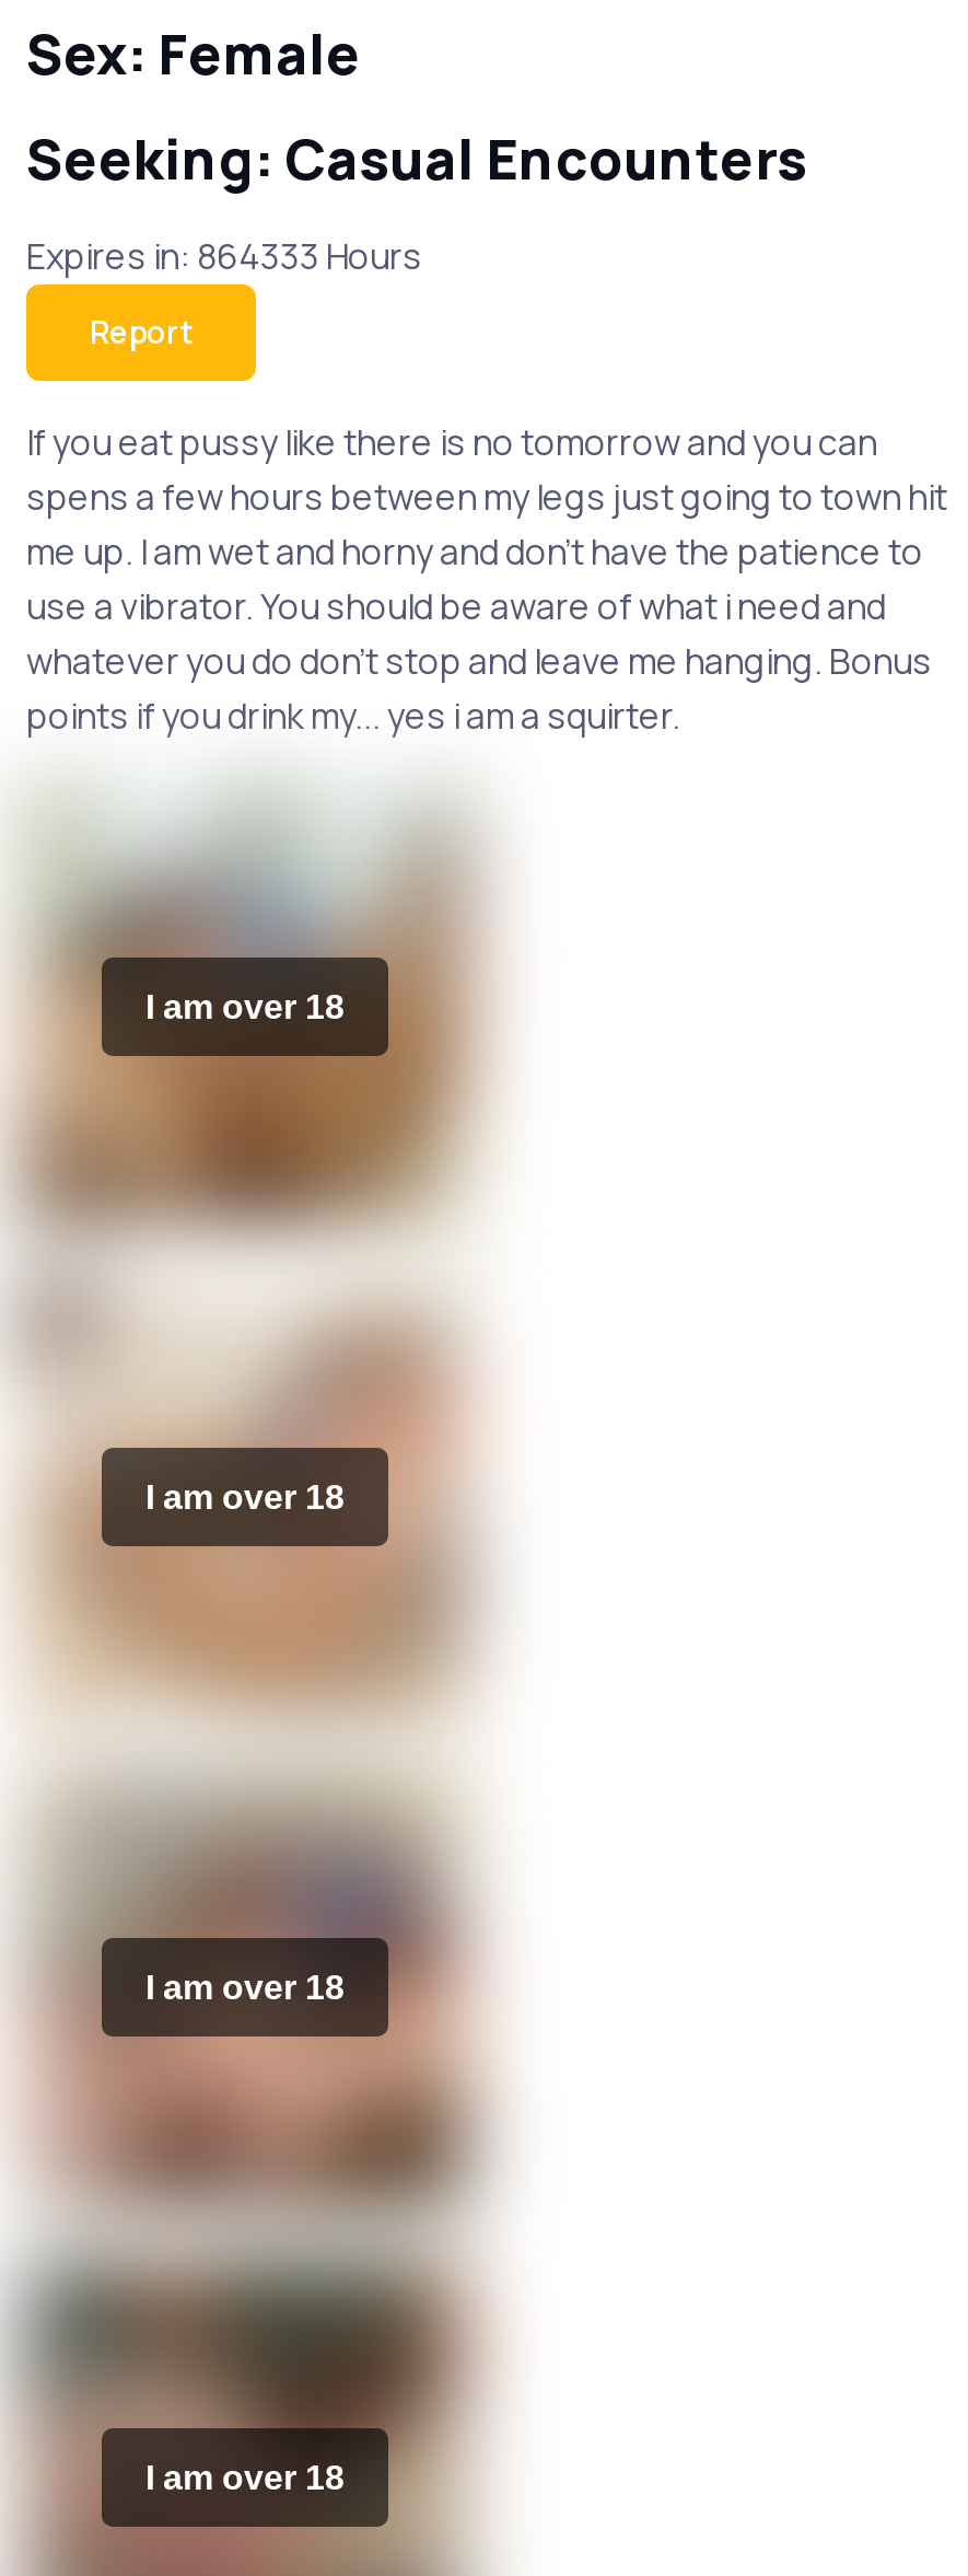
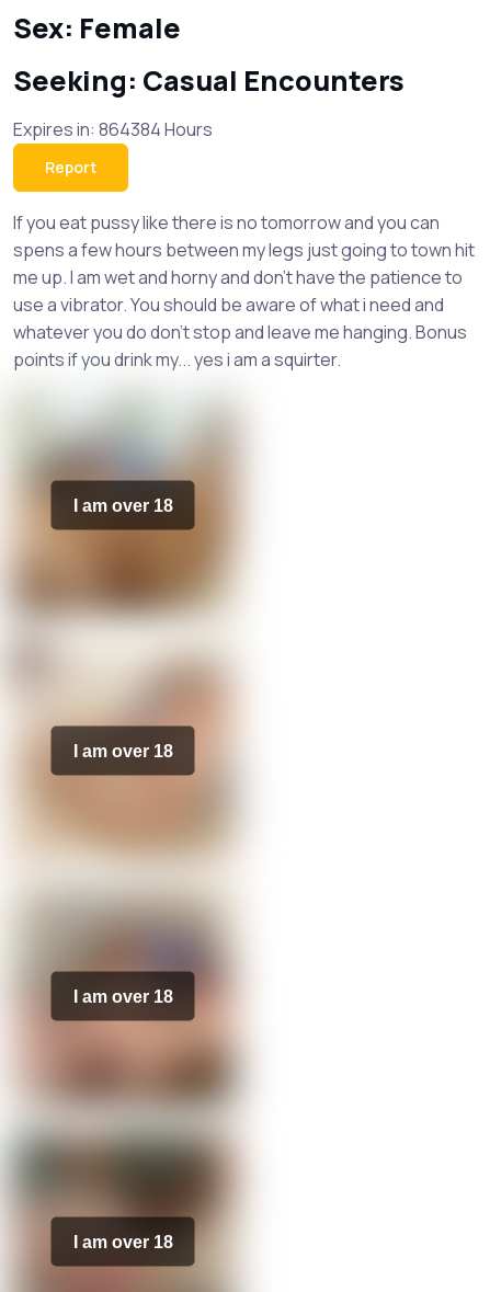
- Expires in: 864333 Hours
+ Expires in: 864384 Hours
